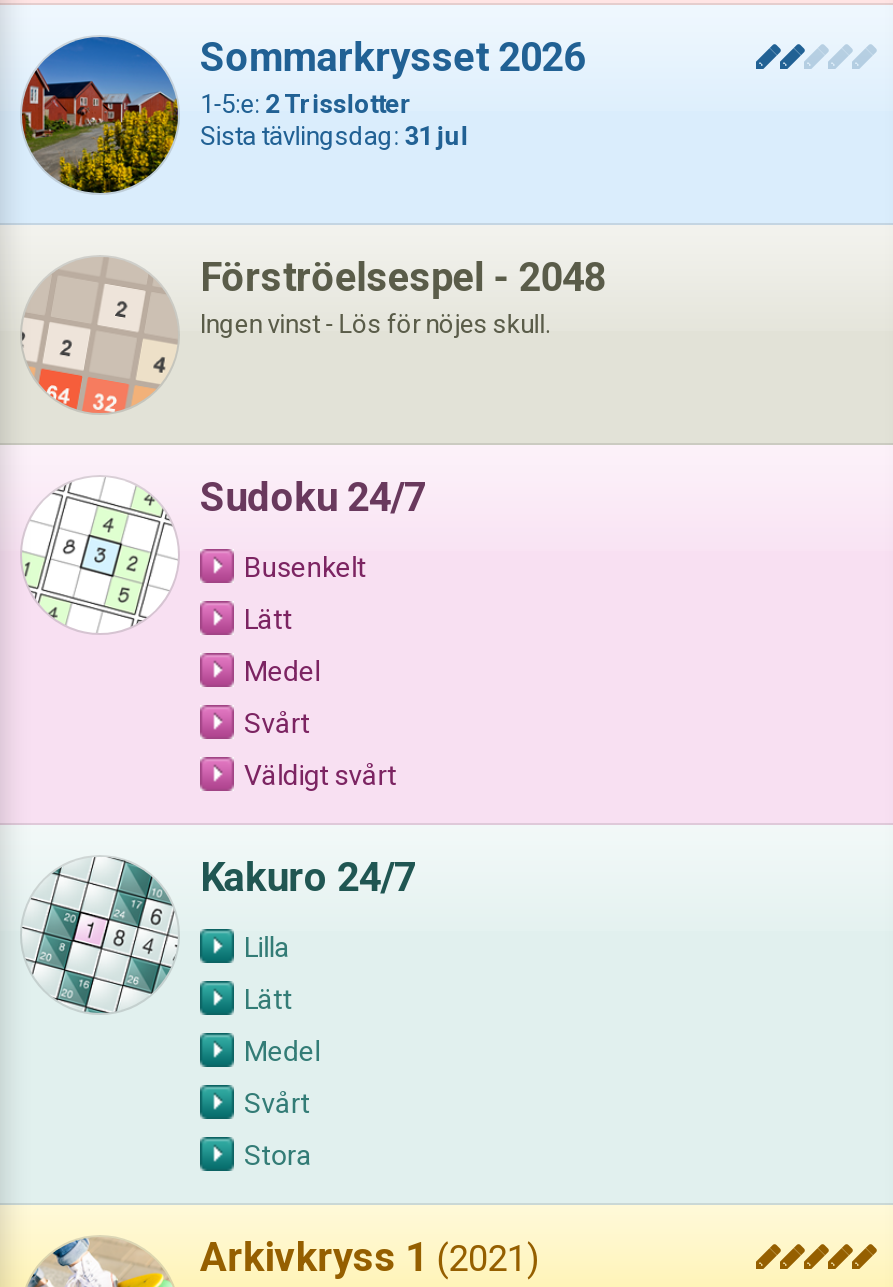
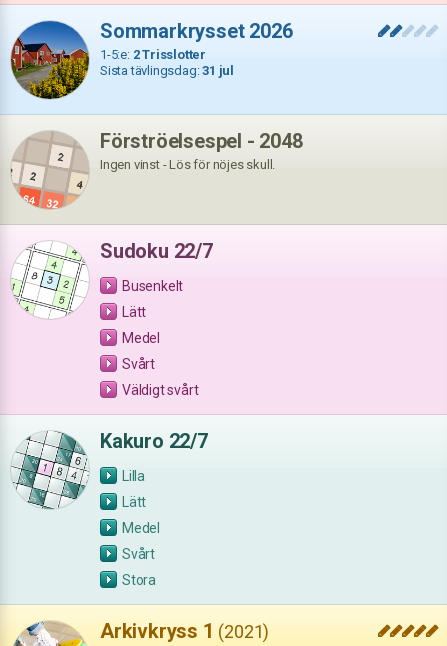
- Sudoku 24/7
+ Sudoku 22/7

- Kakuro 24/7
+ Kakuro 22/7
